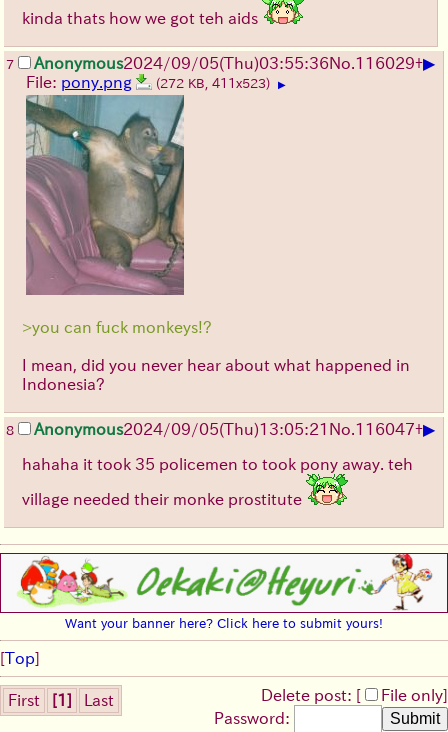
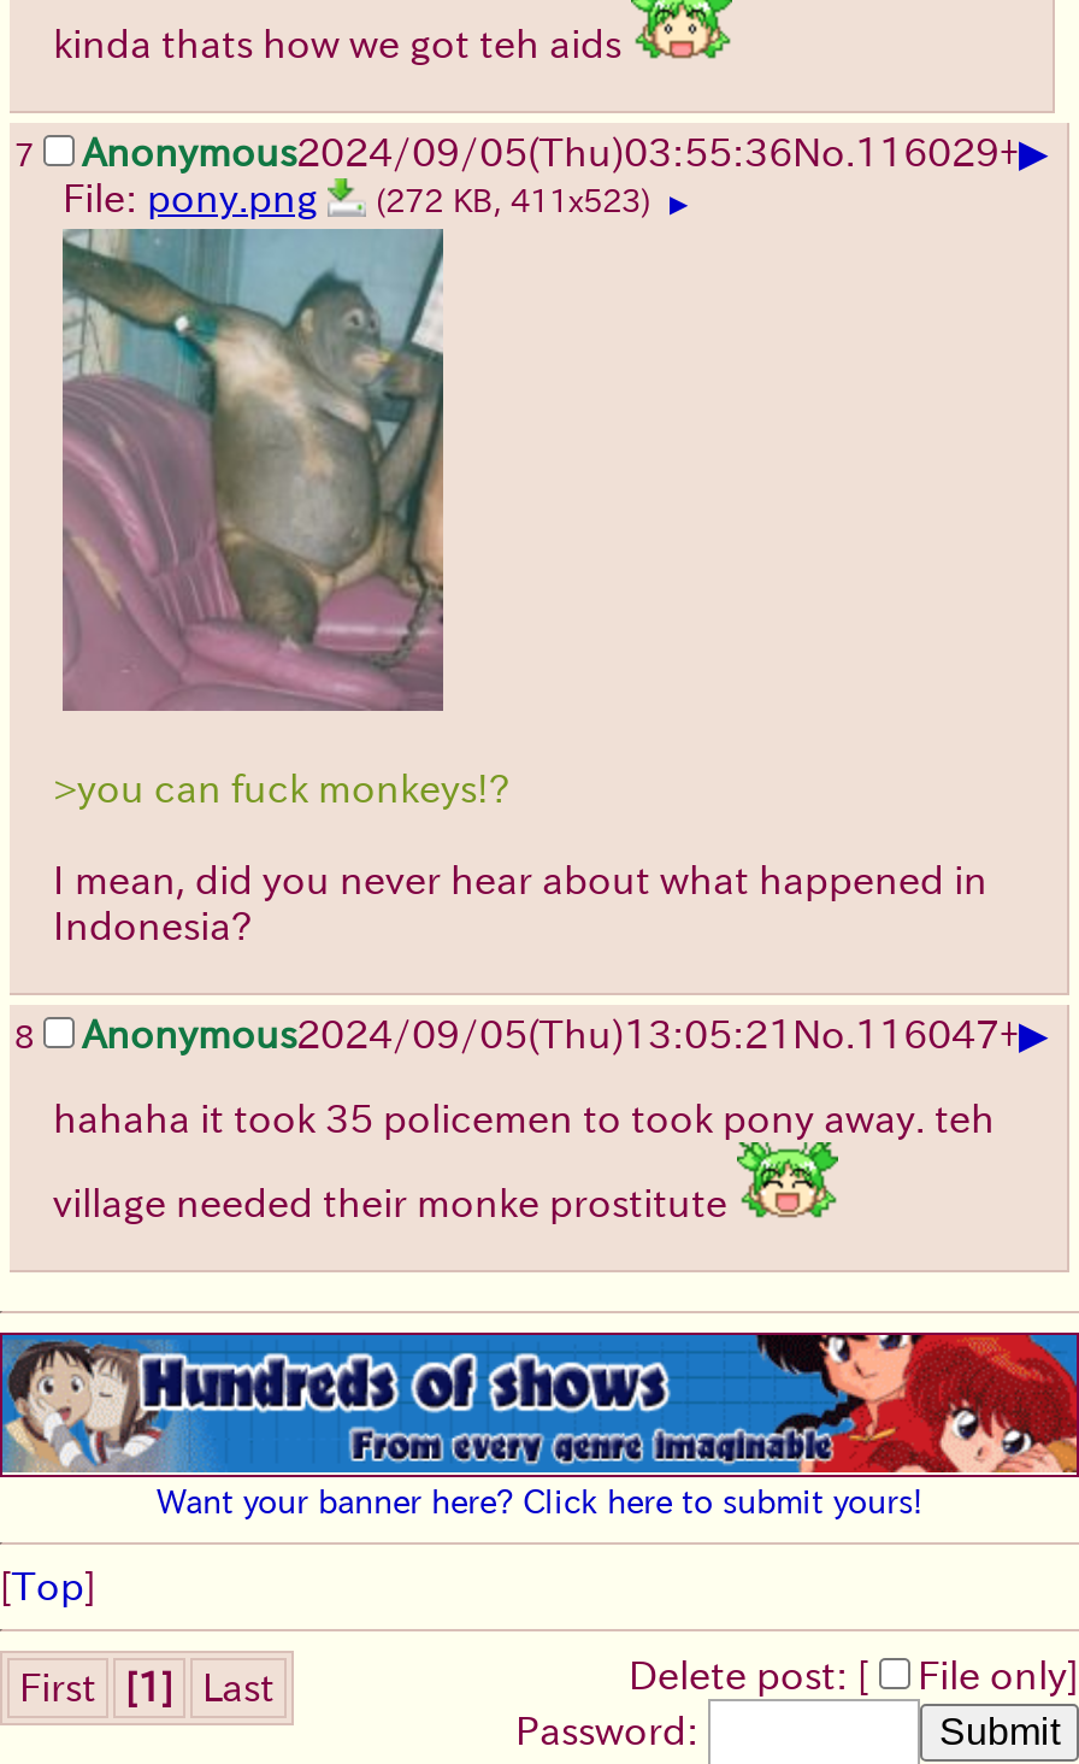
- [image]
+ [image]
